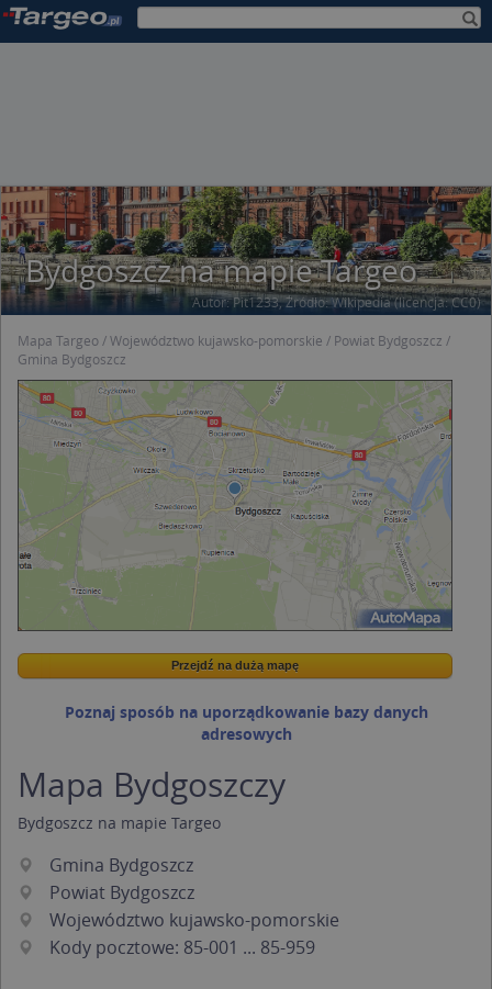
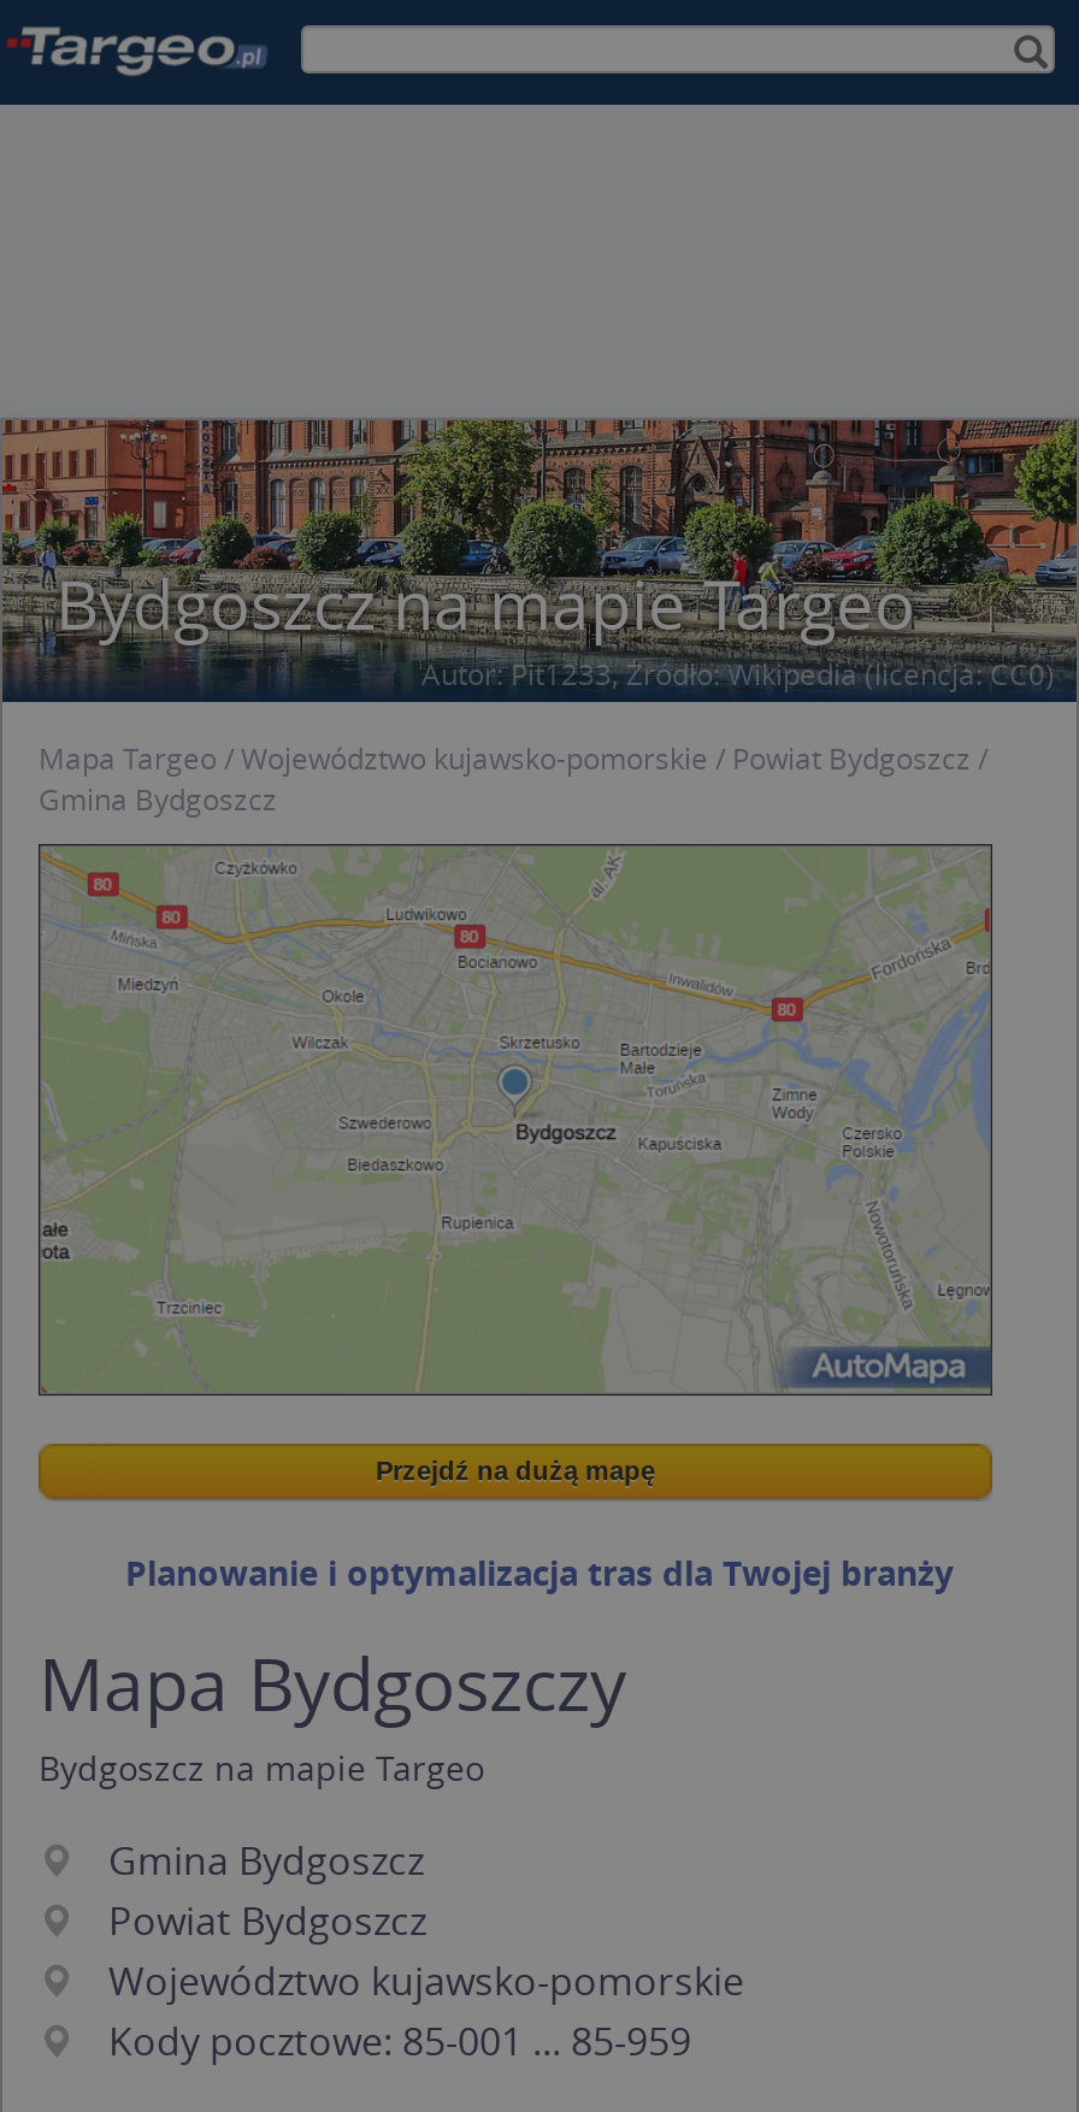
- Poznaj sposób na uporządkowanie bazy danych
- adresowych
+ Planowanie i optymalizacja tras dla Twojej branży
